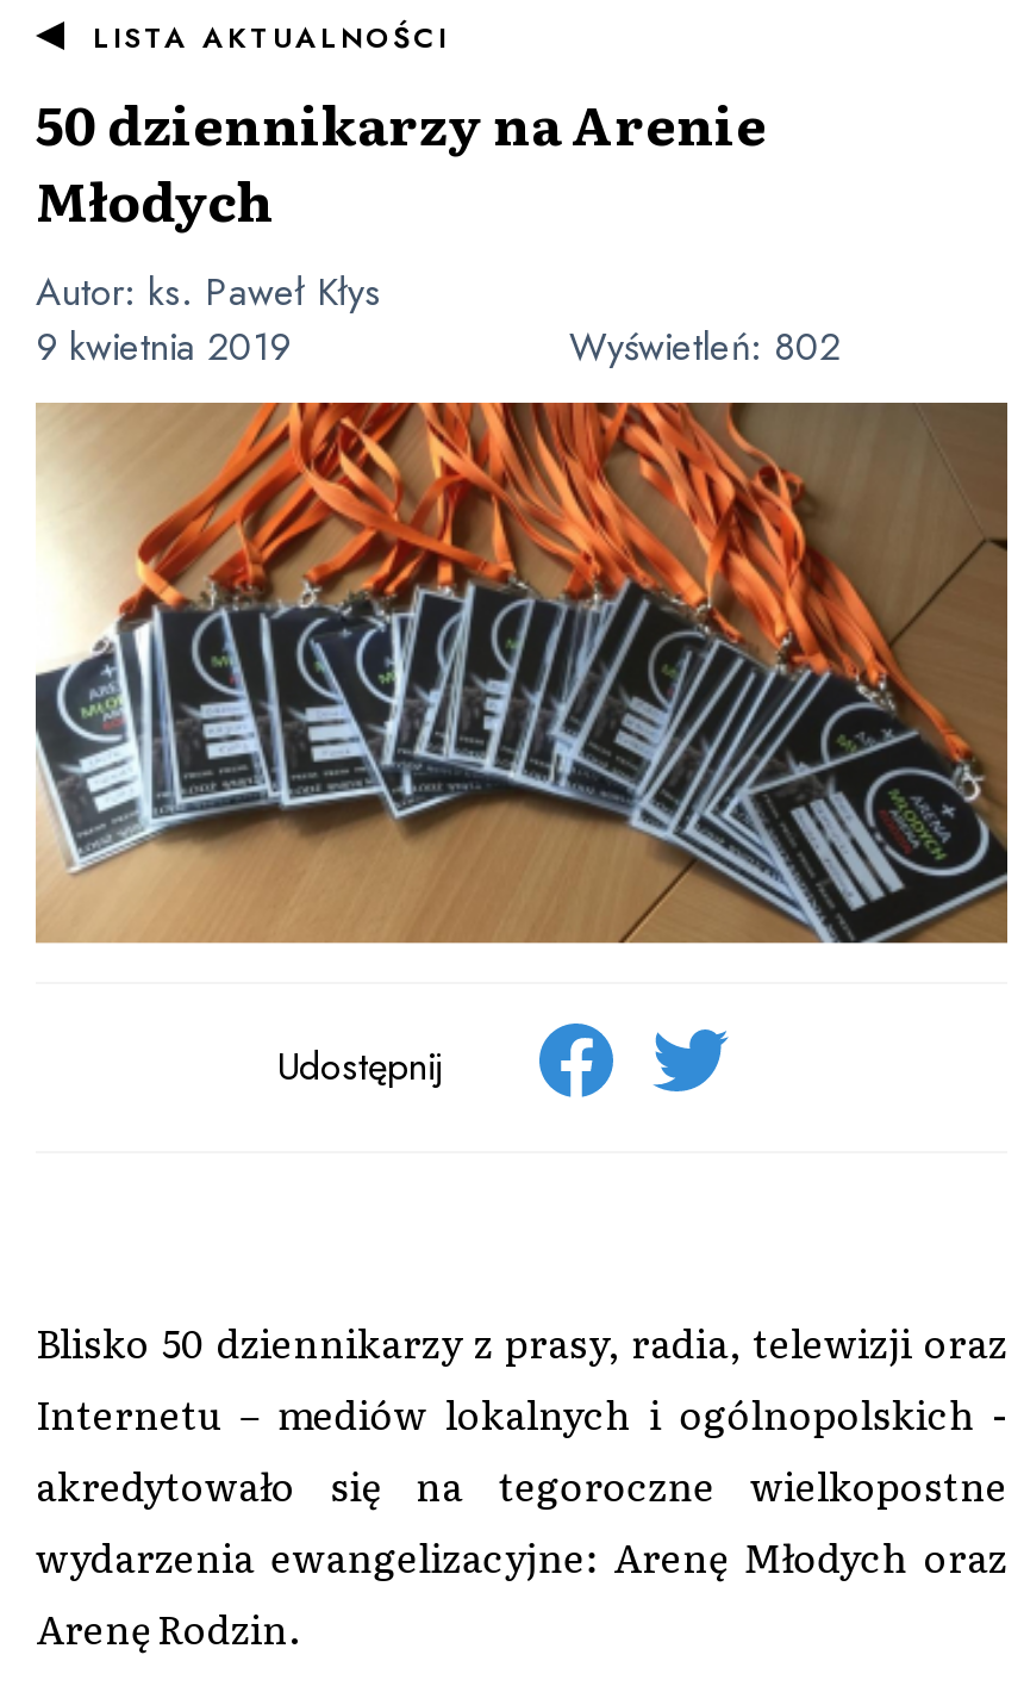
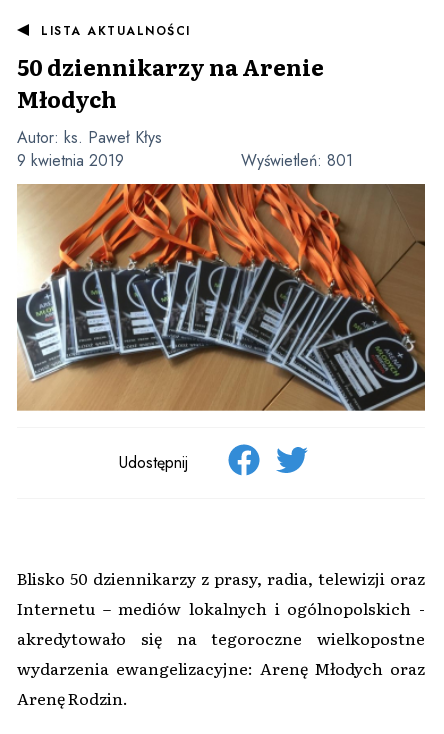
- Wyświetleń: 802
+ Wyświetleń: 801
